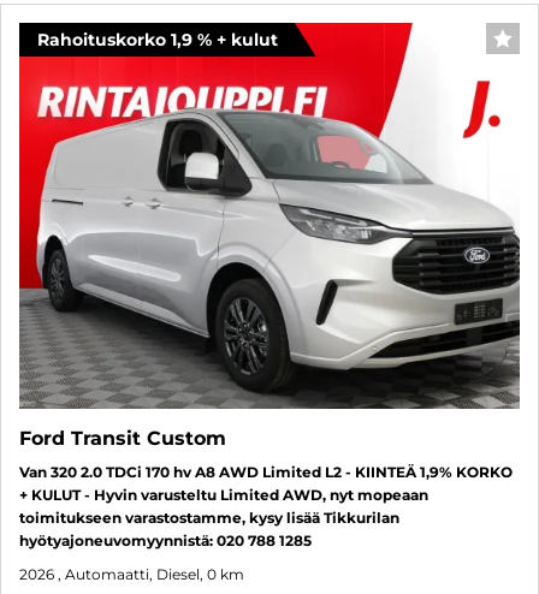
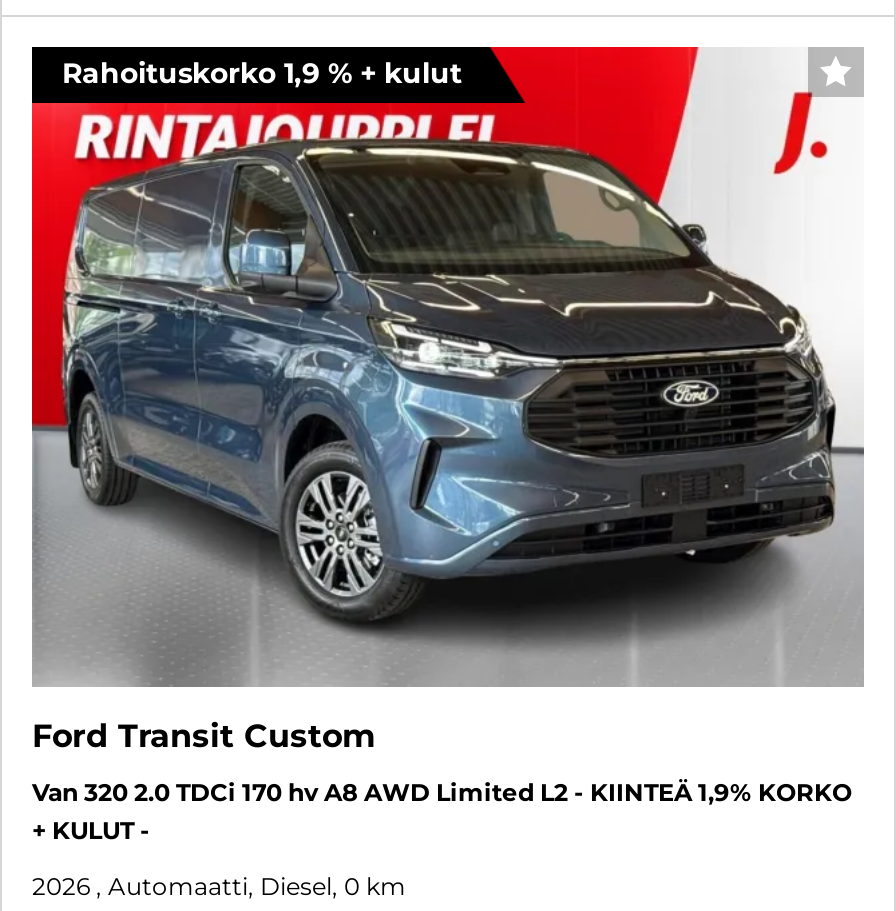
- [image]
+ [image]

- + KULUT - Hyvin varusteltu Limited AWD, nyt mopeaan
- toimitukseen varastostamme, kysy lisää Tikkurilan
- hyötyajoneuvomyynnistä: 020 788 1285
+ + KULUT -
